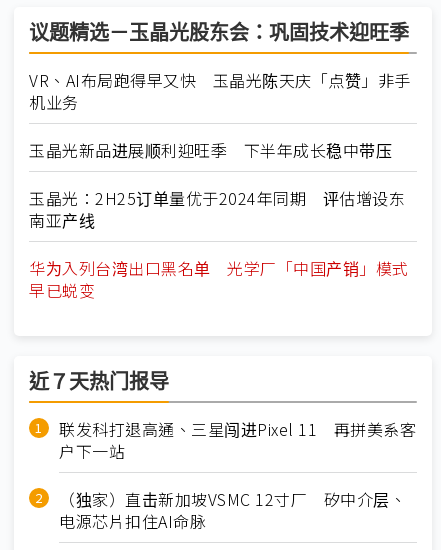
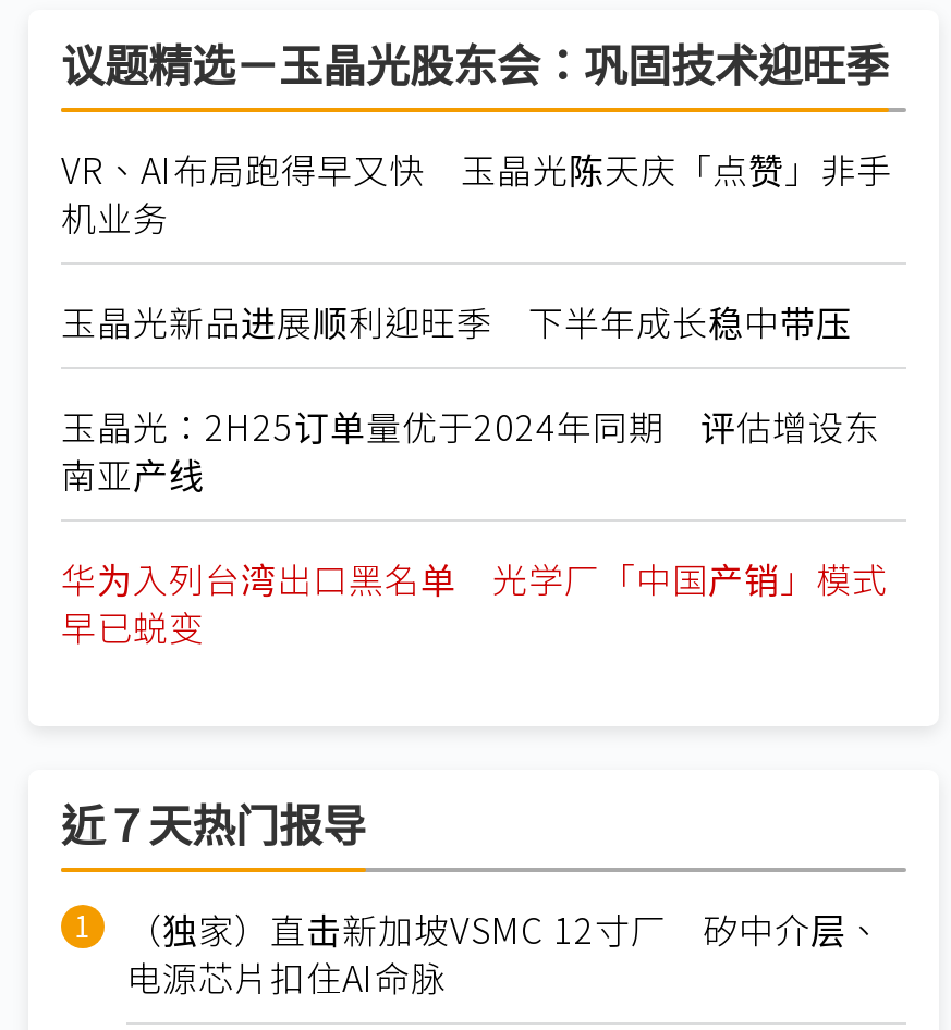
- 联发科打退高通、三星闯进Pixel 11 再拼美系客
- 户下一站
